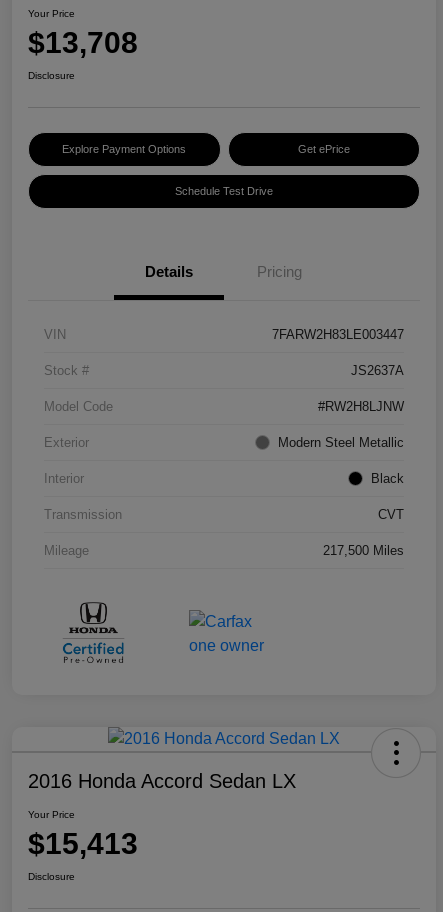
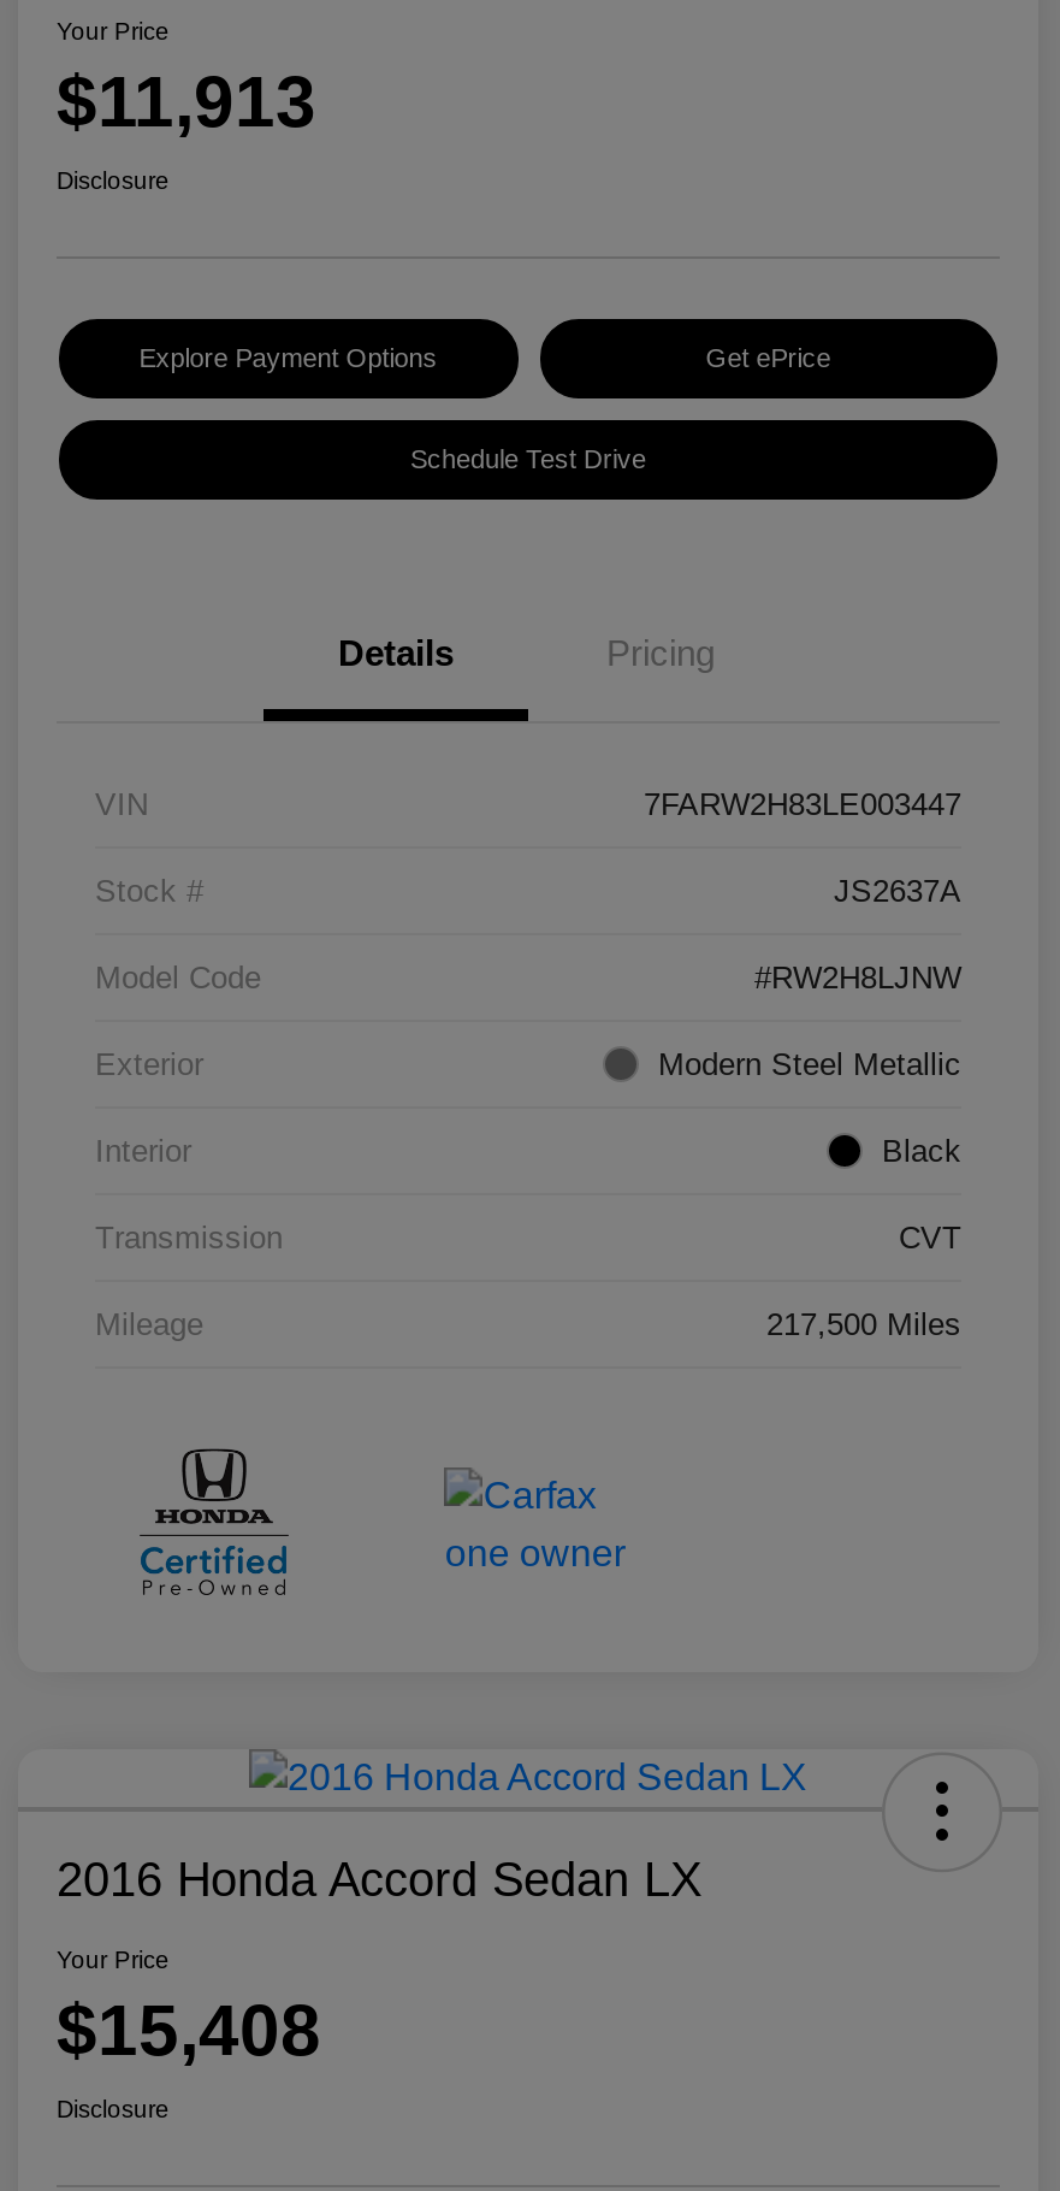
- $13,708
+ $11,913

- $15,413
+ $15,408
